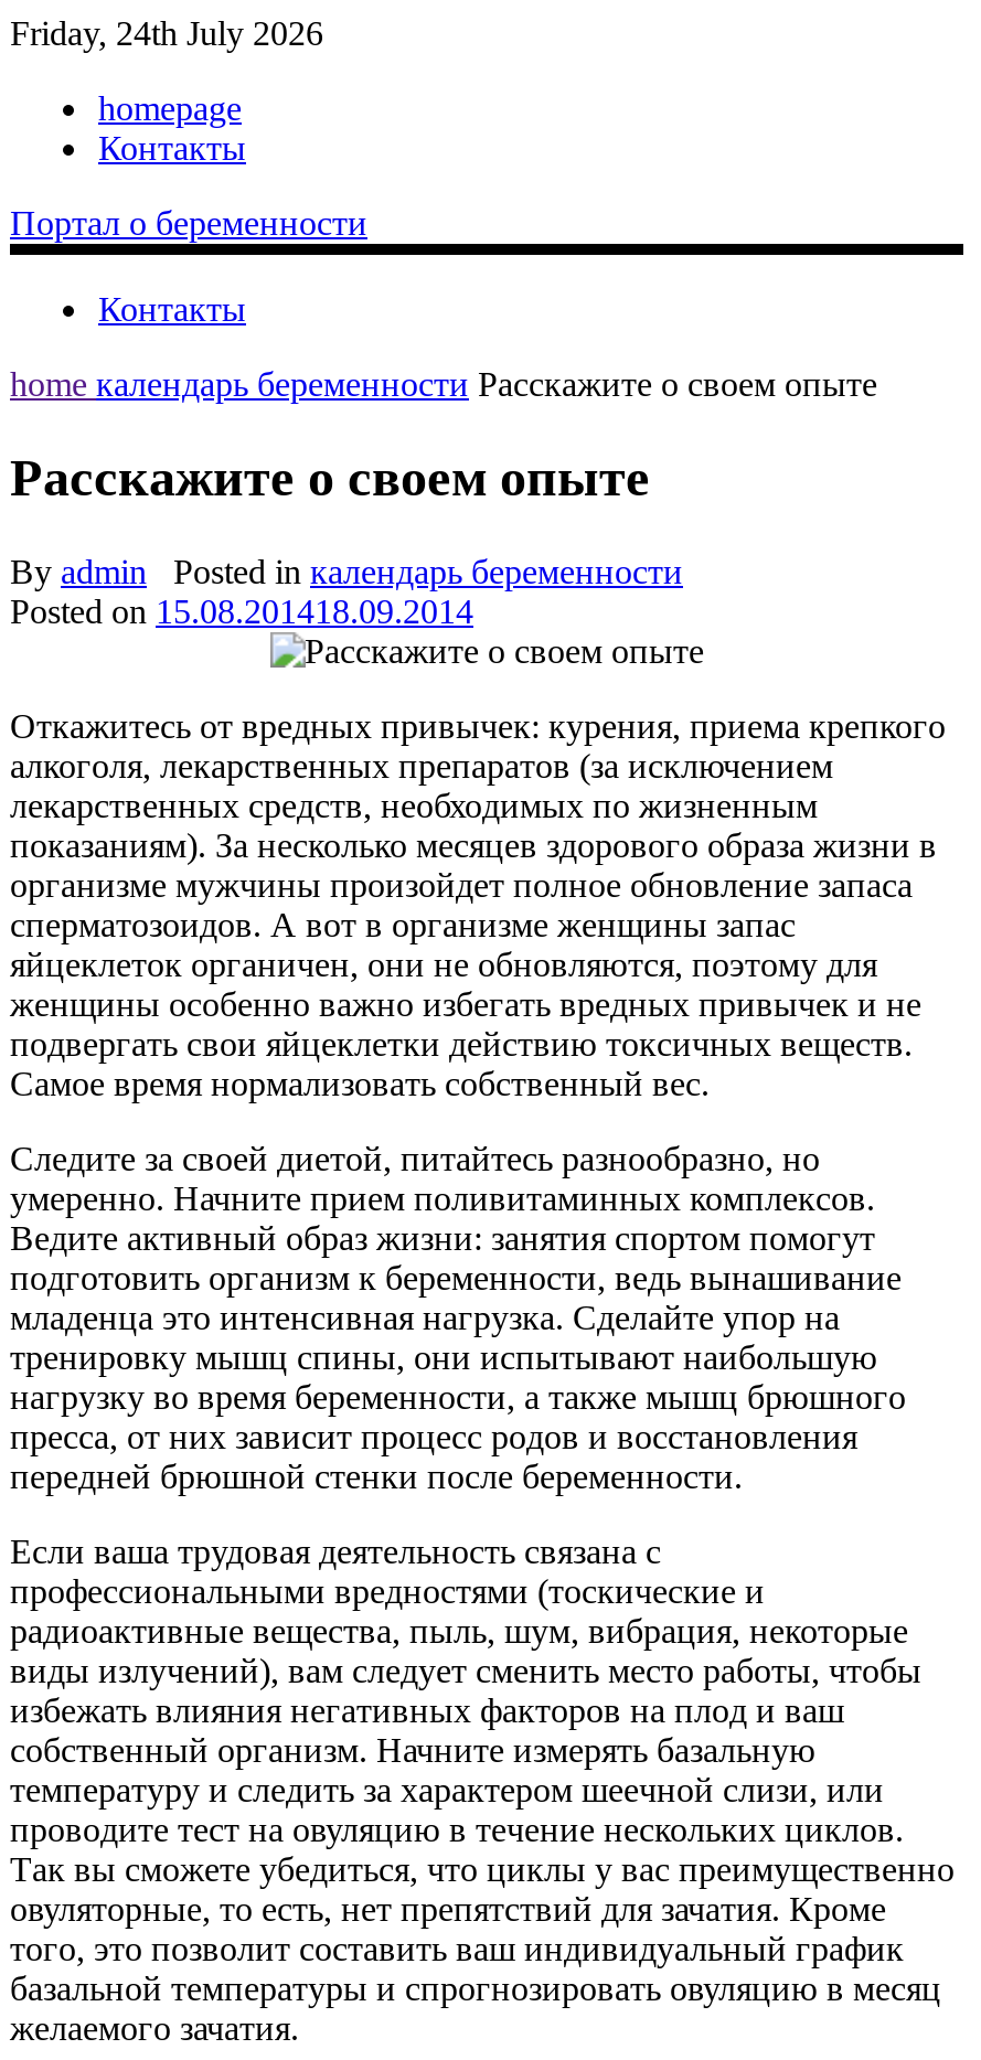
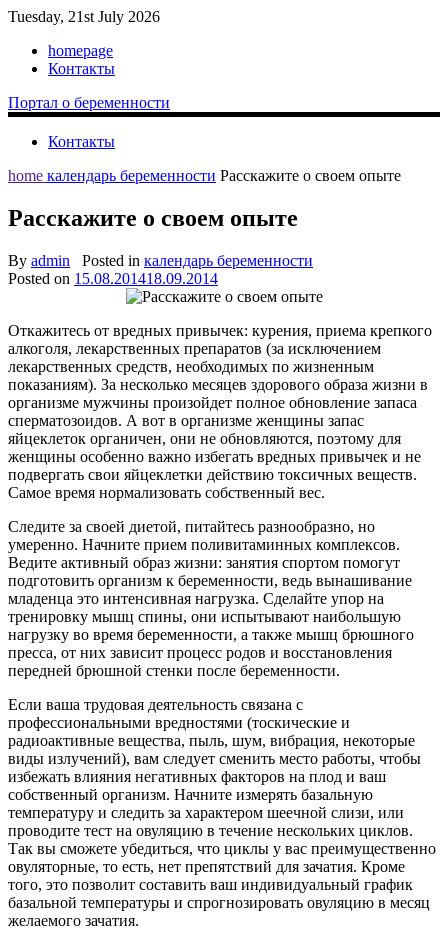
- Friday, 24th July 2026
+ Tuesday, 21st July 2026
